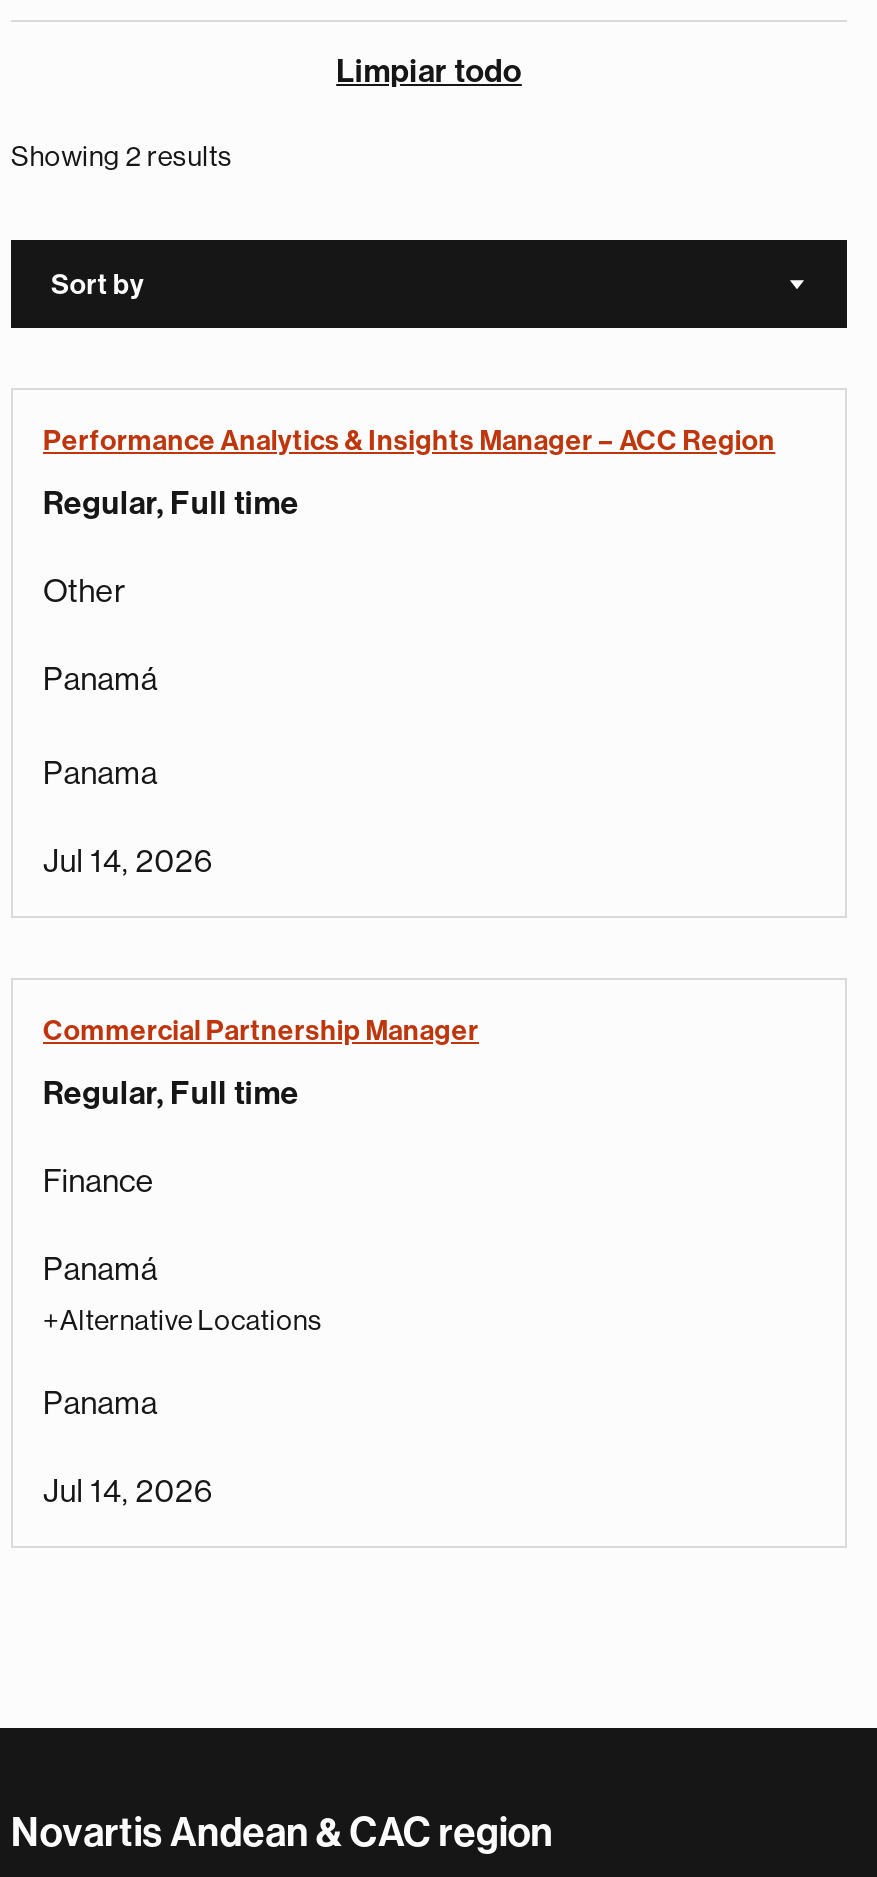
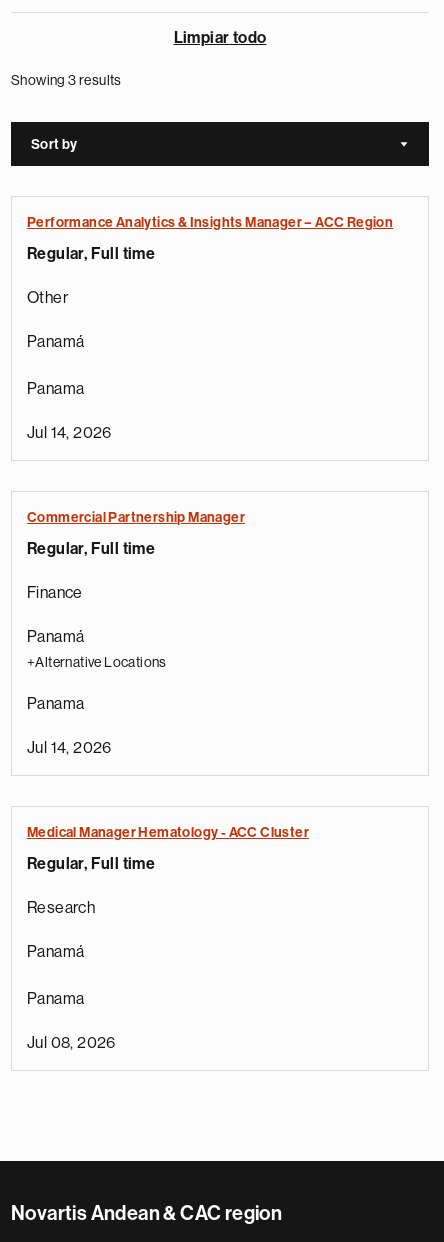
- Showing 2 results
+ Showing 3 results

+ Medical Manager Hematology - ACC Cluster
+ Regular, Full time
+ Research
+ Panamá
+ Panama
+ Jul 08, 2026
